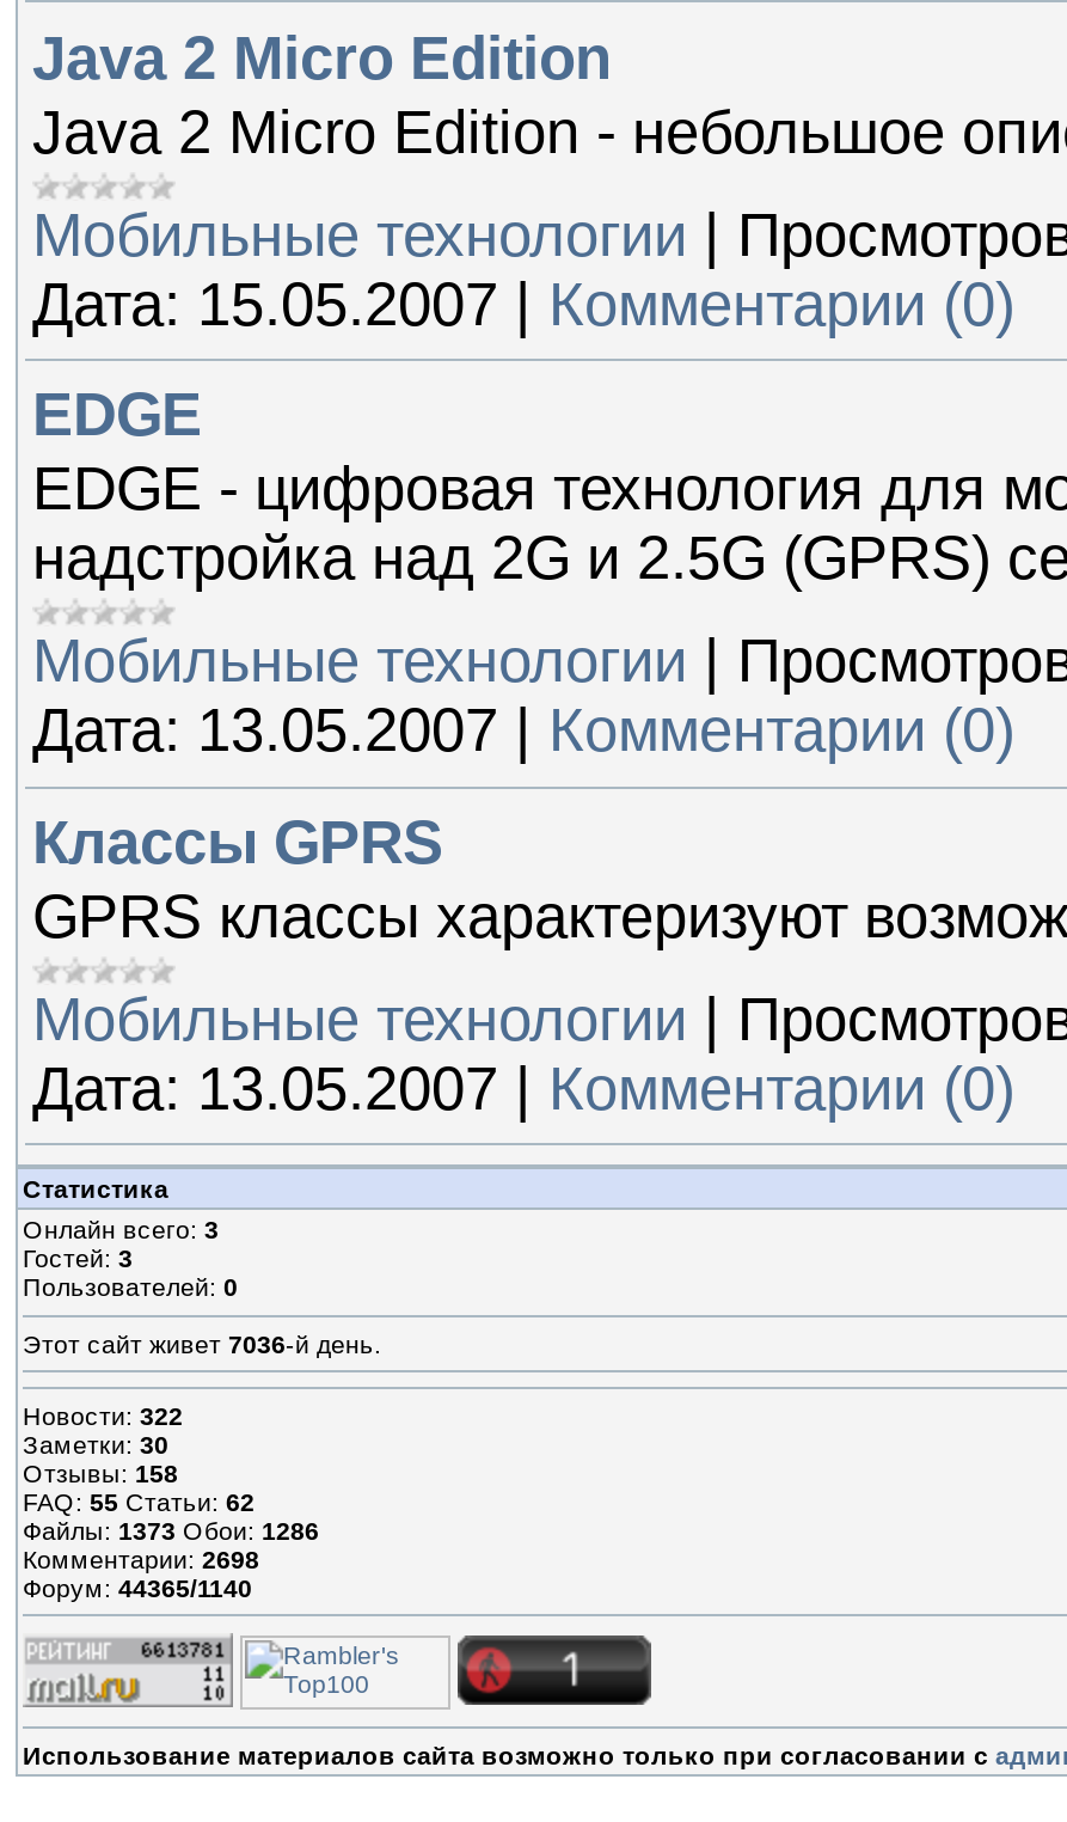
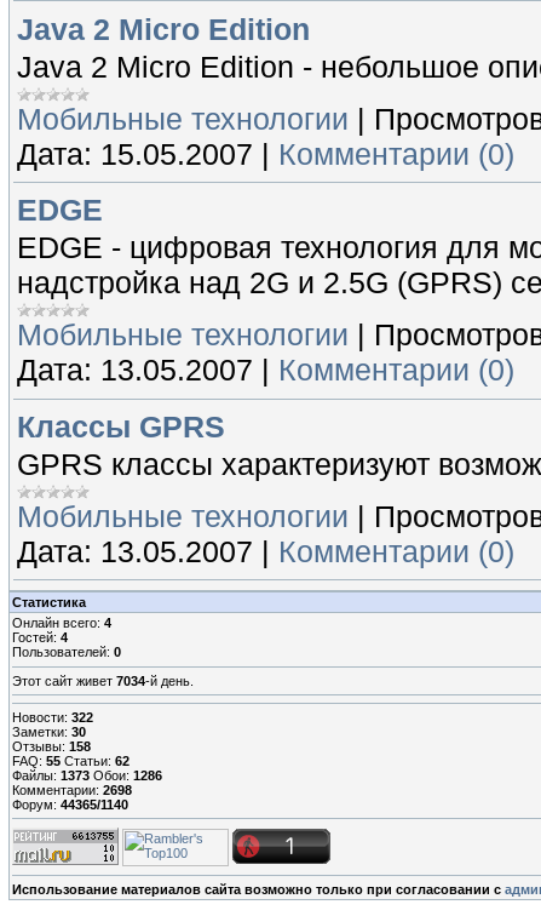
- Онлайн всего: 3
+ Онлайн всего: 4

- Гостей: 3
+ Гостей: 4

- Этот сайт живет 7036-й день.
+ Этот сайт живет 7034-й день.
